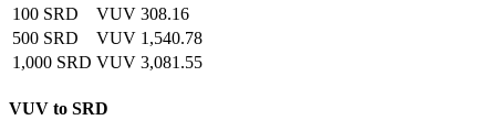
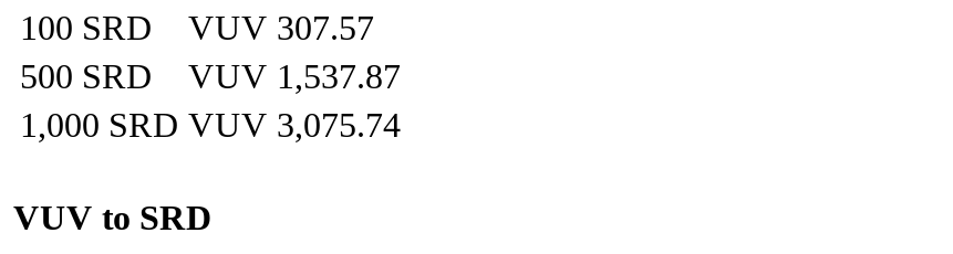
- 100 SRD VUV 308.16
+ 100 SRD VUV 307.57

- 500 SRD VUV 1,540.78
+ 500 SRD VUV 1,537.87

- 1,000 SRD VUV 3,081.55
+ 1,000 SRD VUV 3,075.74
